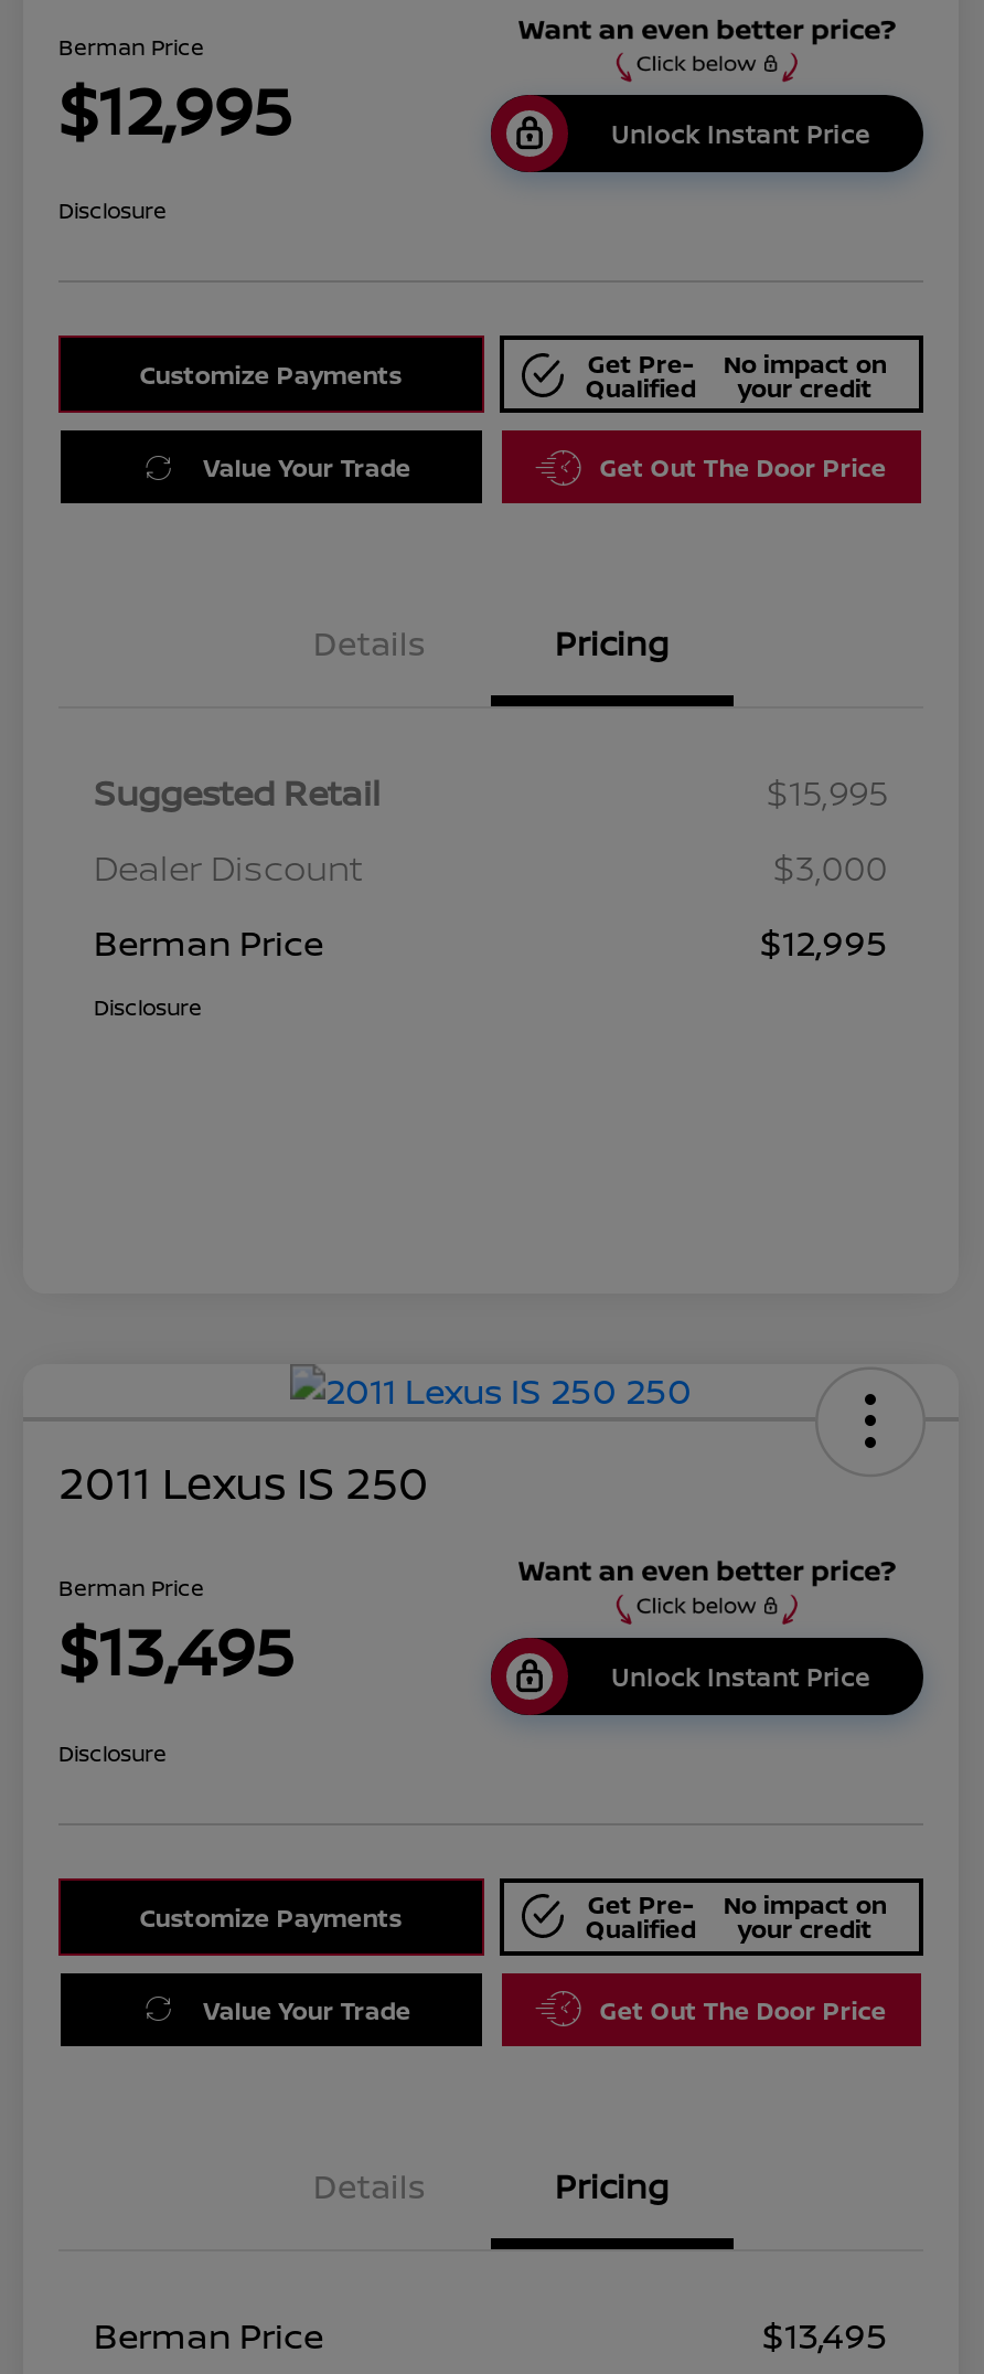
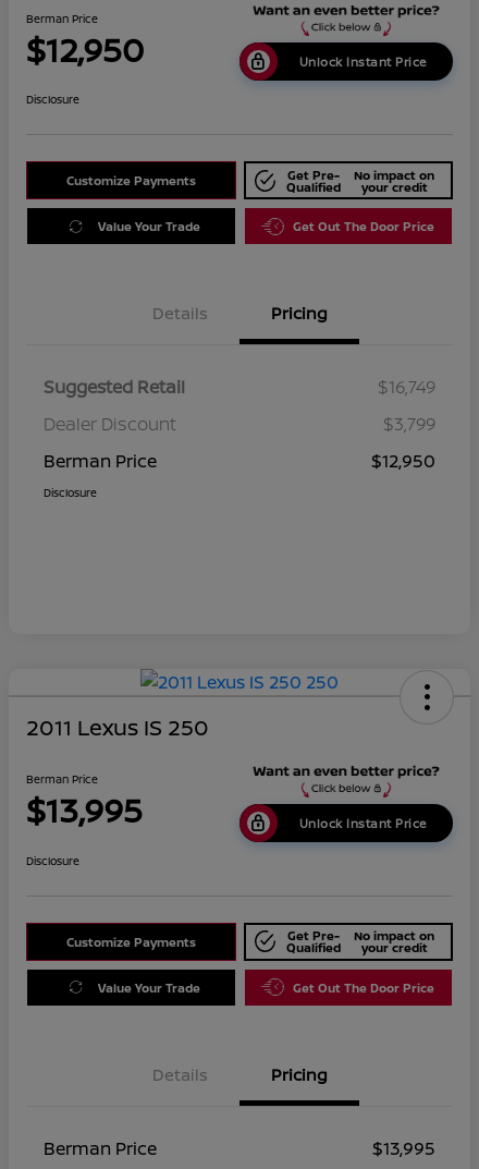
- $12,995
+ $12,950

- $15,995
+ $16,749

- $3,000
+ $3,799

- $12,995
+ $12,950

- $13,495
+ $13,995

- $13,495
+ $13,995
